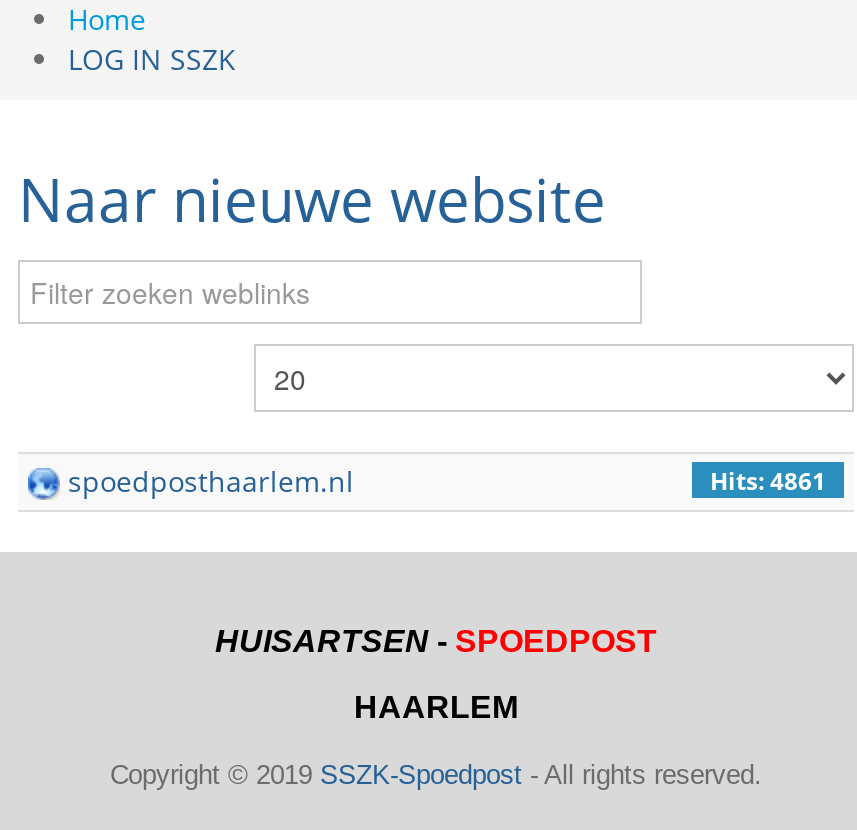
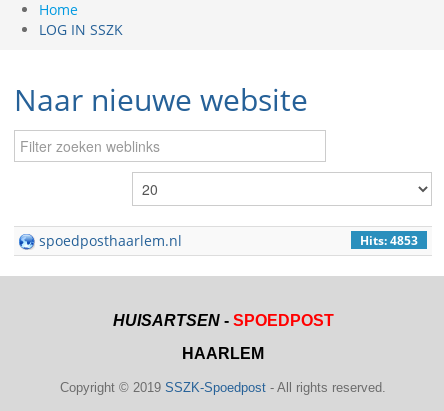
- Hits: 4861
+ Hits: 4853
